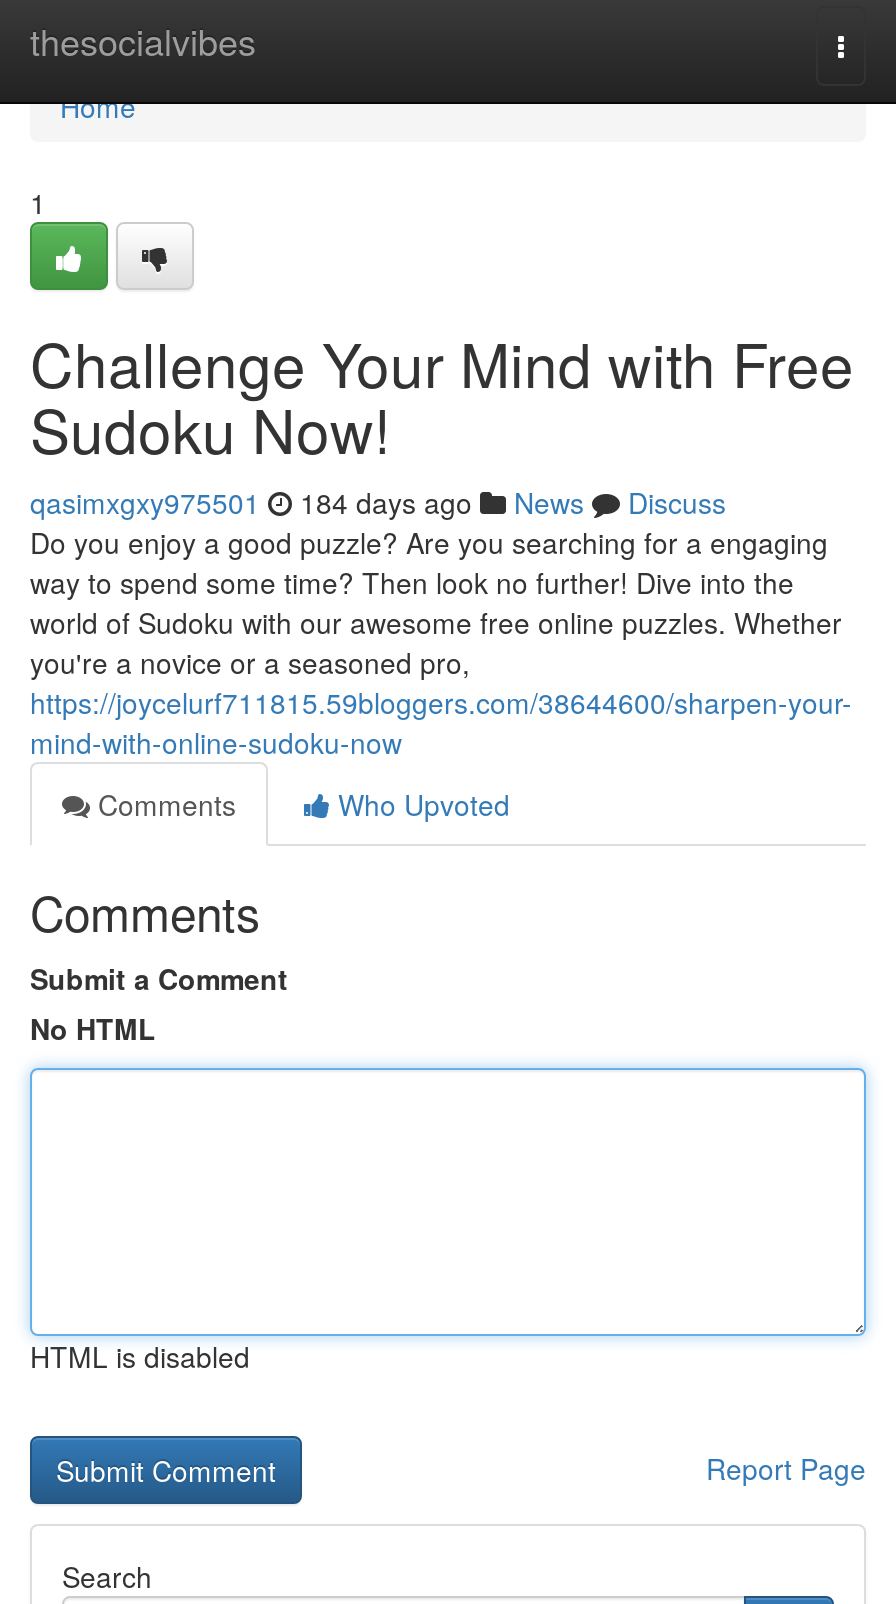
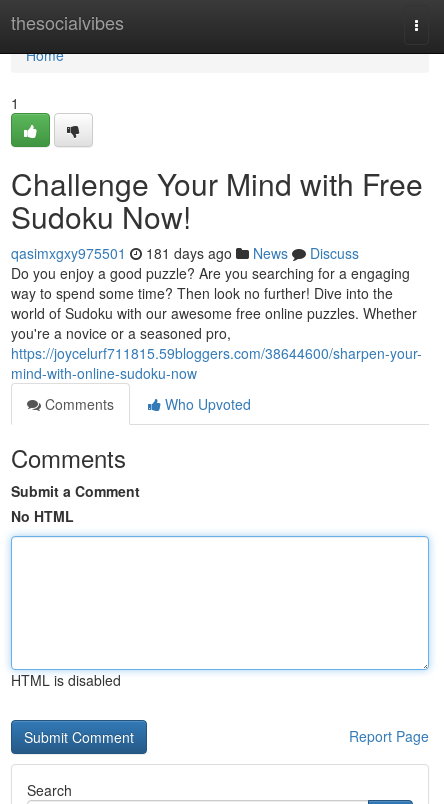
- qasimxgxy975501 184 days ago News Discuss
+ qasimxgxy975501 181 days ago News Discuss
